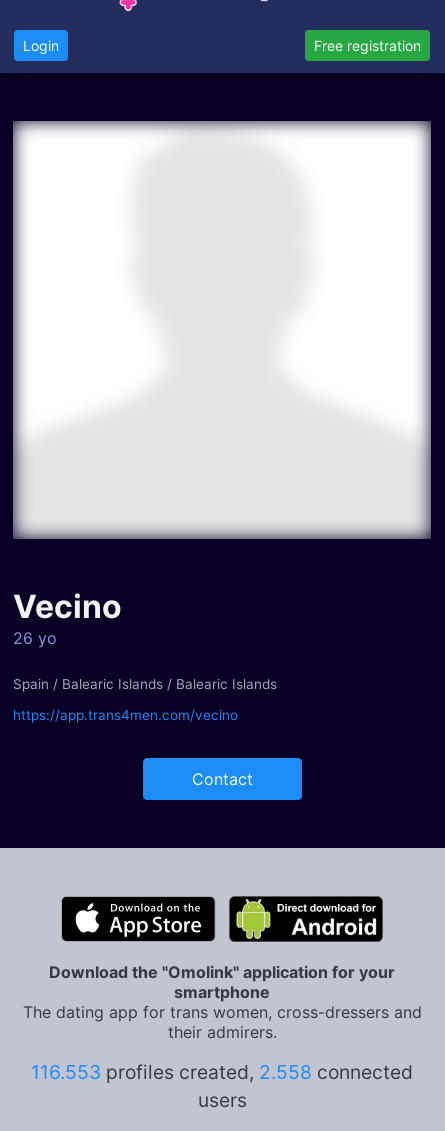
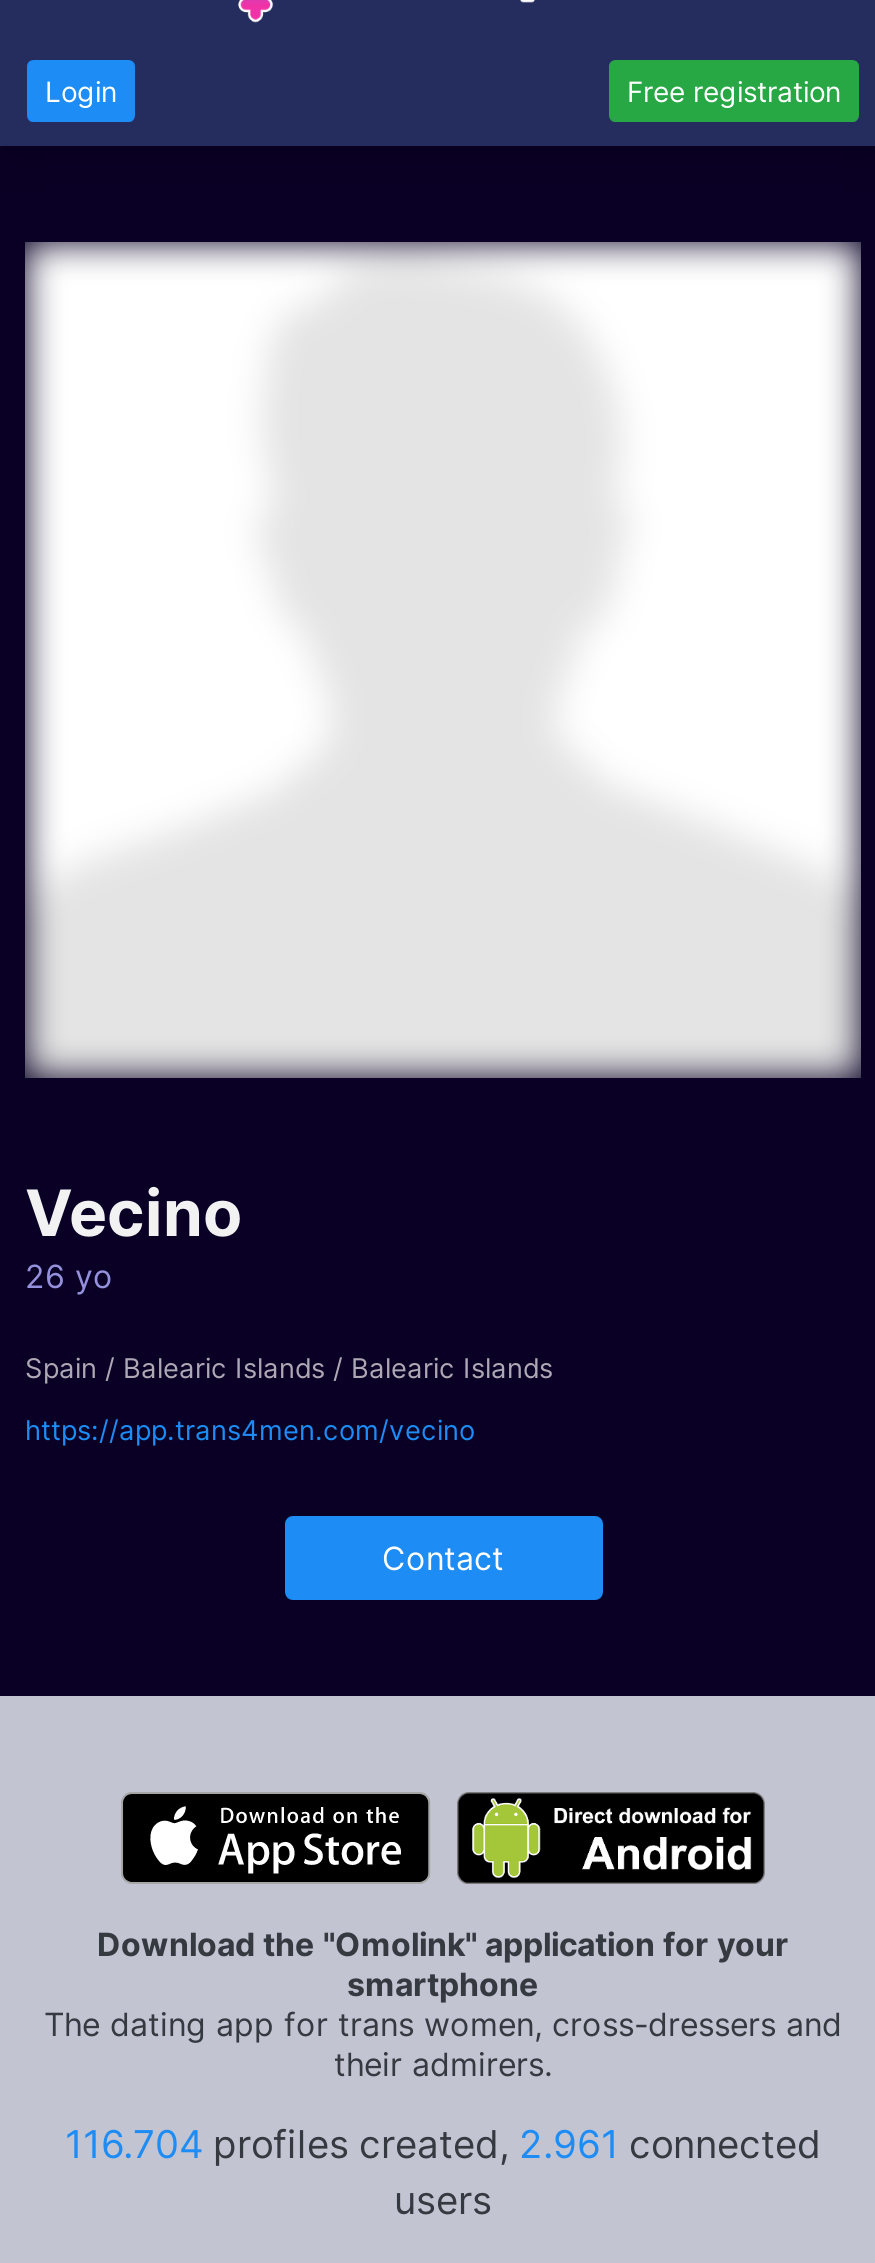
- 116.553 profiles created, 2.558 connected
+ 116.704 profiles created, 2.961 connected
